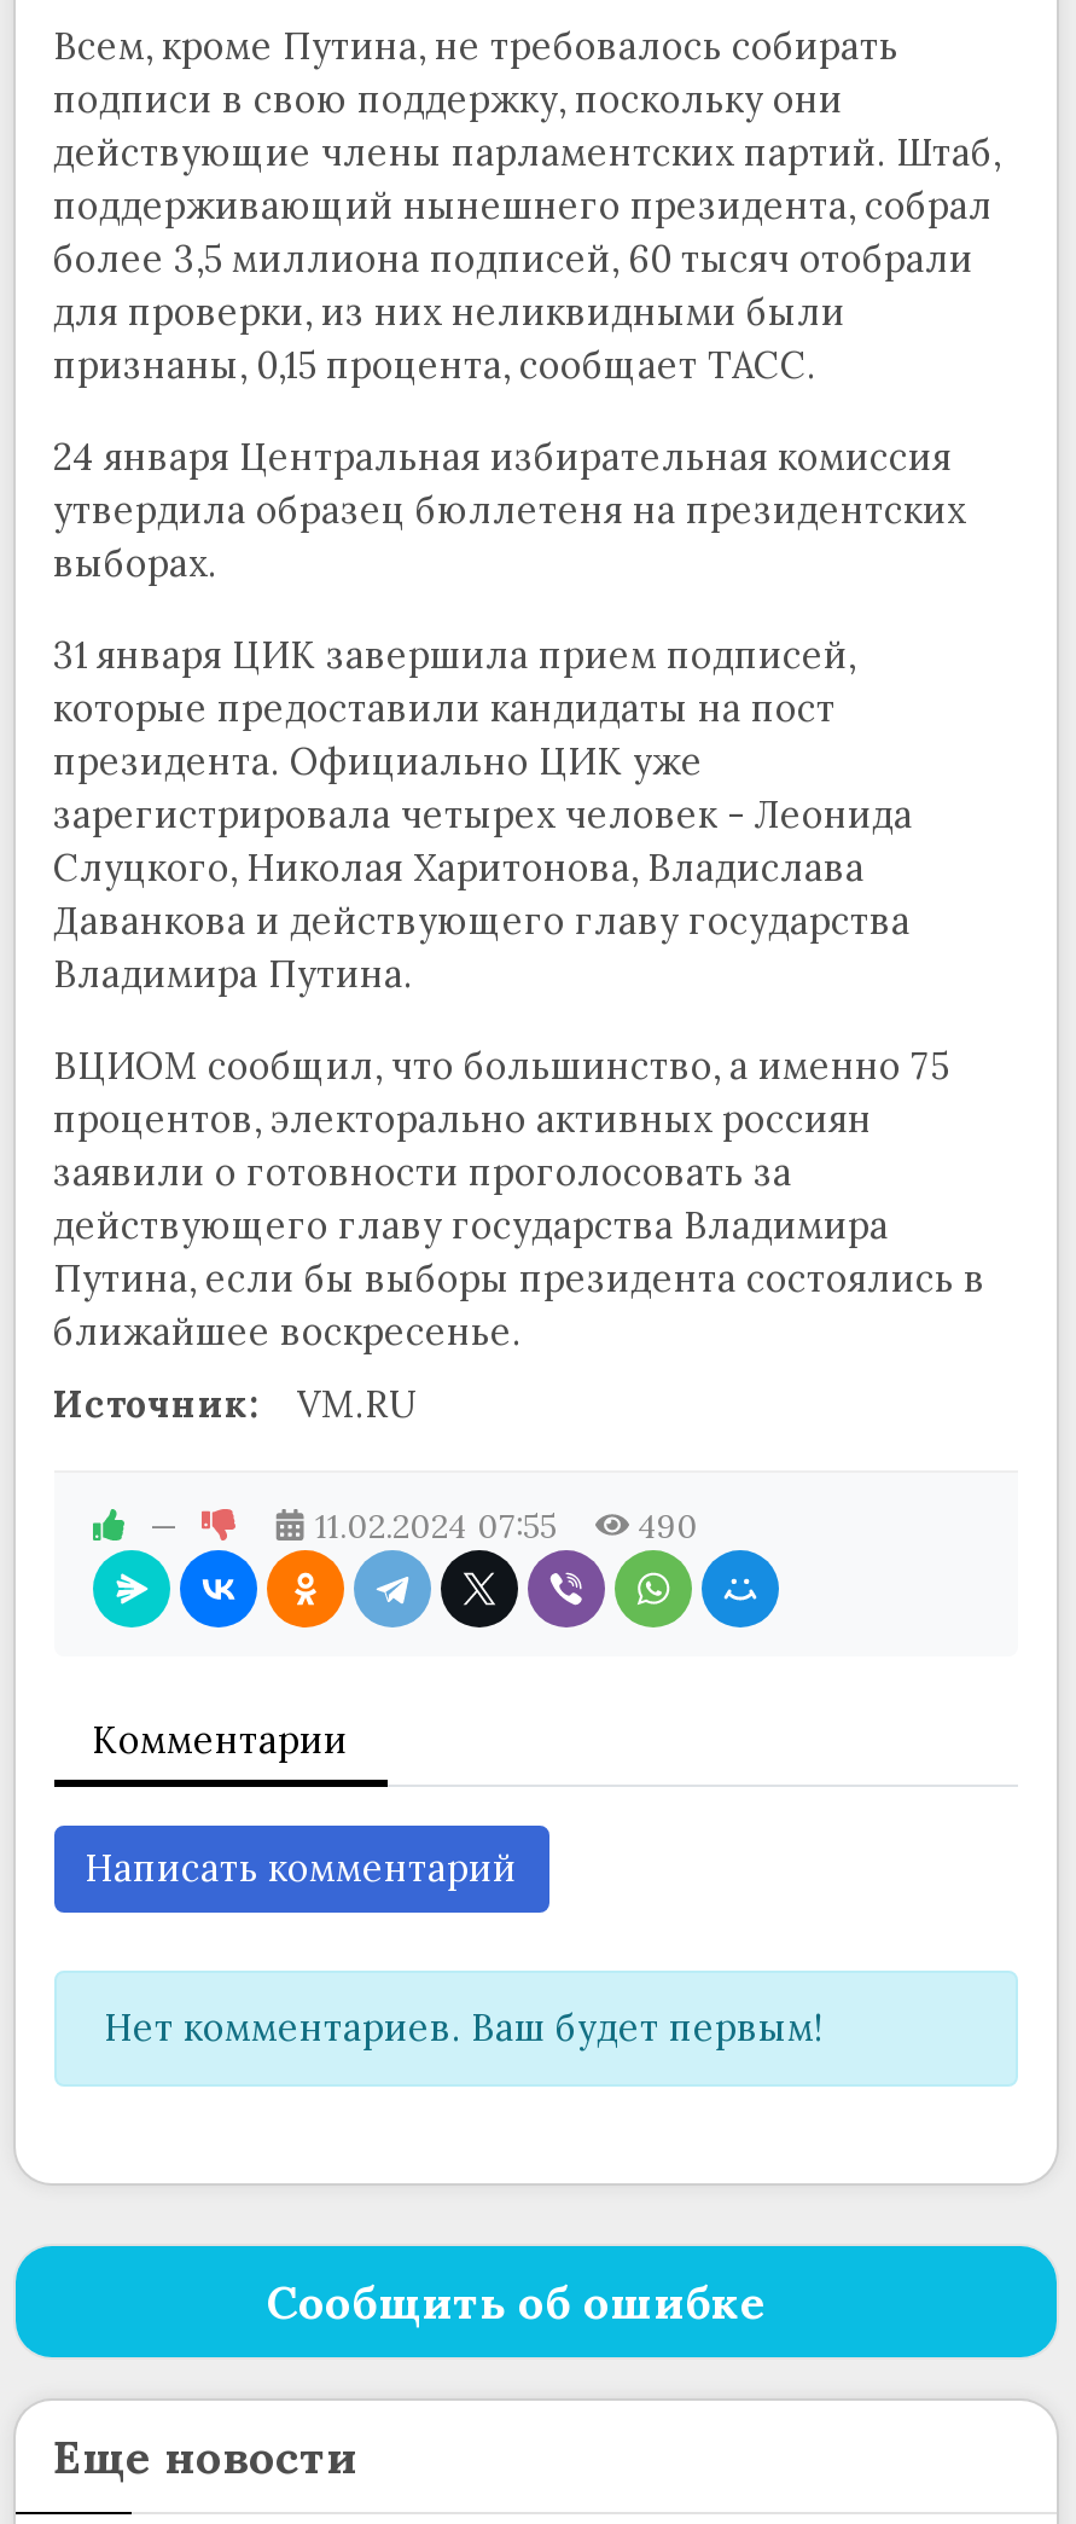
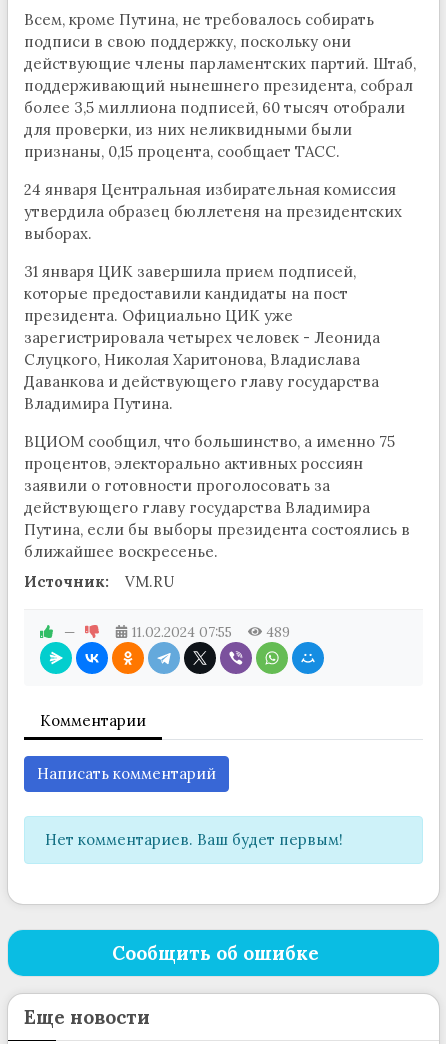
- 11.02.2024 07:55 490
+ 11.02.2024 07:55 489
